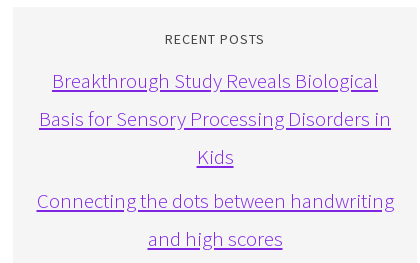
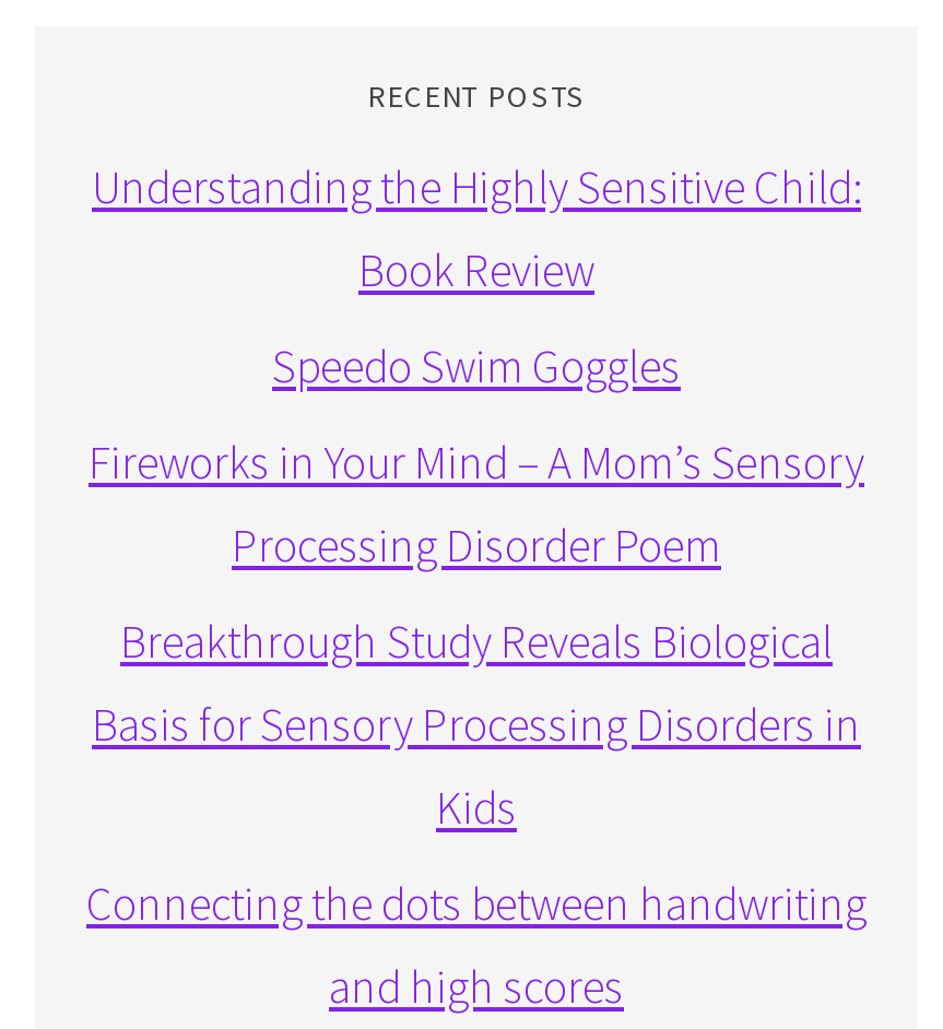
+ Understanding the Highly Sensitive Child:
+ Book Review
+ Speedo Swim Goggles
+ Fireworks in Your Mind – A Mom’s Sensory
+ Processing Disorder Poem
